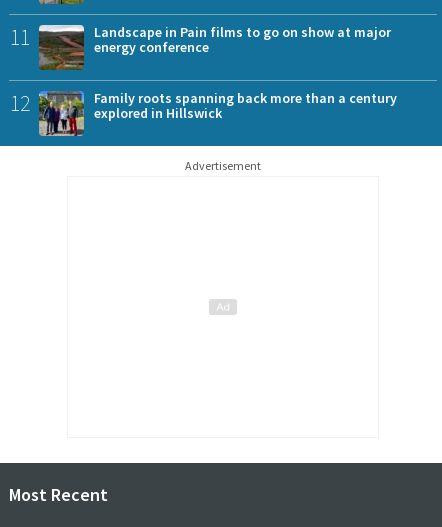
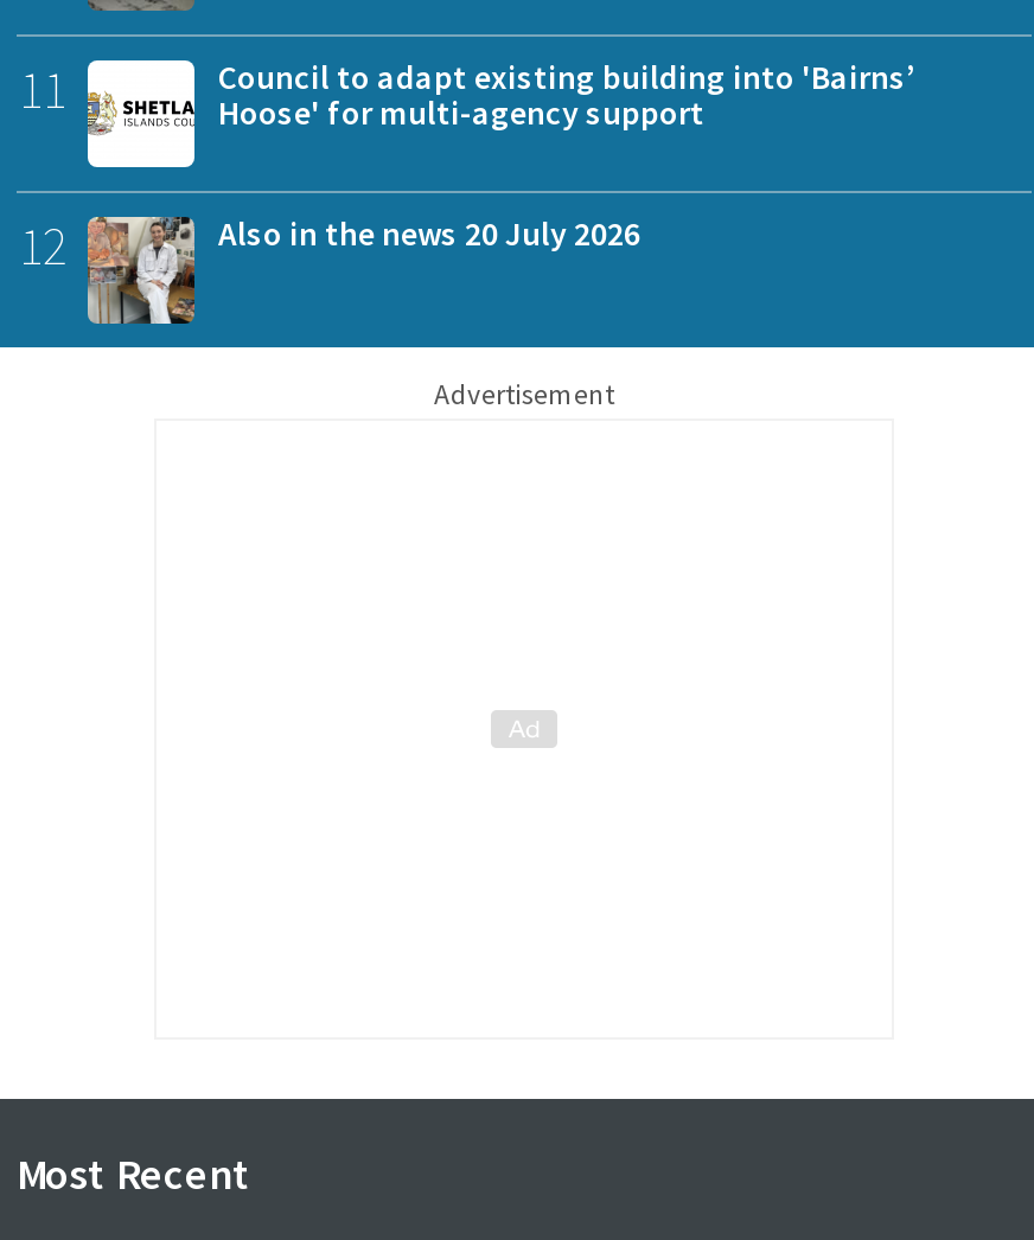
- [image]
- Landscape in Pain films to go on show at major
- energy conference
+ [image]
+ Council to adapt existing building into 'Bairns’
+ Hoose' for multi-agency support

- [image]
- Family roots spanning back more than a century
- explored in Hillswick
+ [image]
+ Also in the news 20 July 2026
